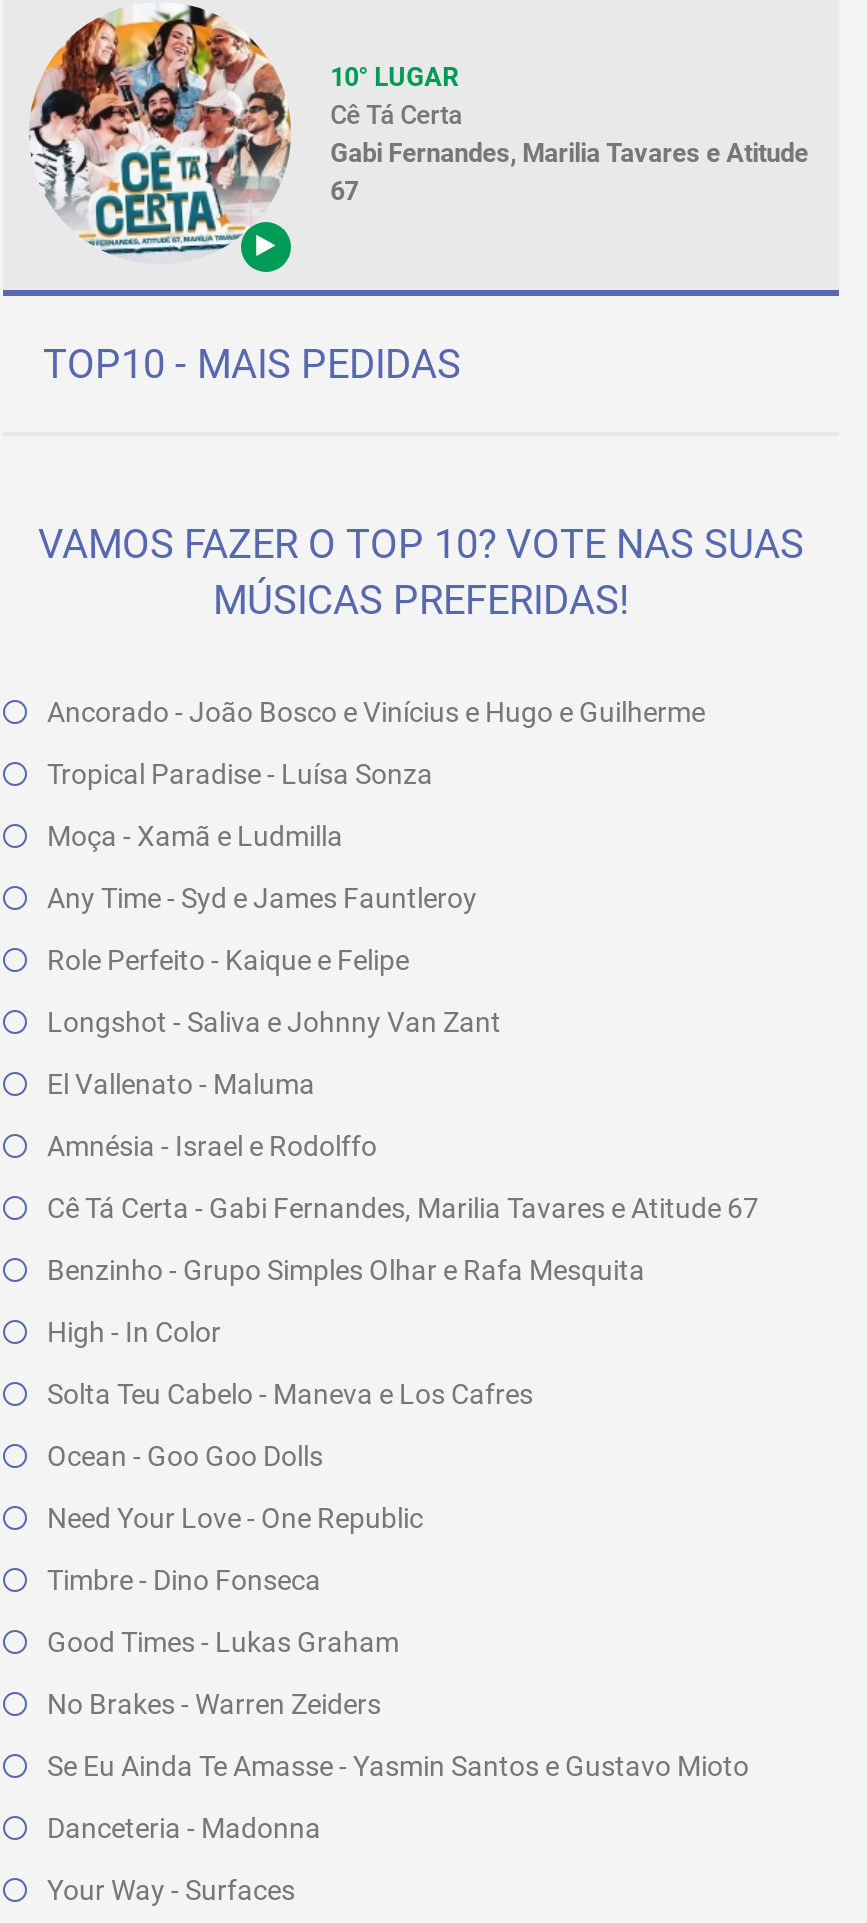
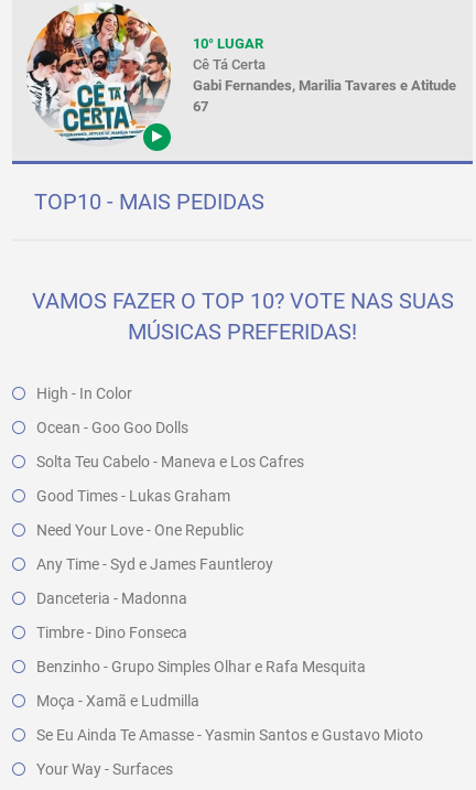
- Ancorado - João Bosco e Vinícius e Hugo e Guilherme
- Tropical Paradise - Luísa Sonza
- Role Perfeito - Kaique e Felipe
- Longshot - Saliva e Johnny Van Zant
- El Vallenato - Maluma
- Amnésia - Israel e Rodolffo
- Cê Tá Certa - Gabi Fernandes, Marilia Tavares e Atitude 67

moved down: Benzinho - Grupo Simples Olhar e Rafa Mesquita | Moça - Xamã e Ludmilla

moved down: Any Time - Syd e James Fauntleroy

moved up: High - In Color

moved down: Solta Teu Cabelo - Maneva e Los Cafres

moved up: Ocean - Goo Goo Dolls

moved down: Need Your Love - One Republic

moved down: Timbre - Dino Fonseca

moved up: Good Times - Lukas Graham

- No Brakes - Warren Zeiders

moved down: Se Eu Ainda Te Amasse - Yasmin Santos e Gustavo Mioto

moved up: Danceteria - Madonna
